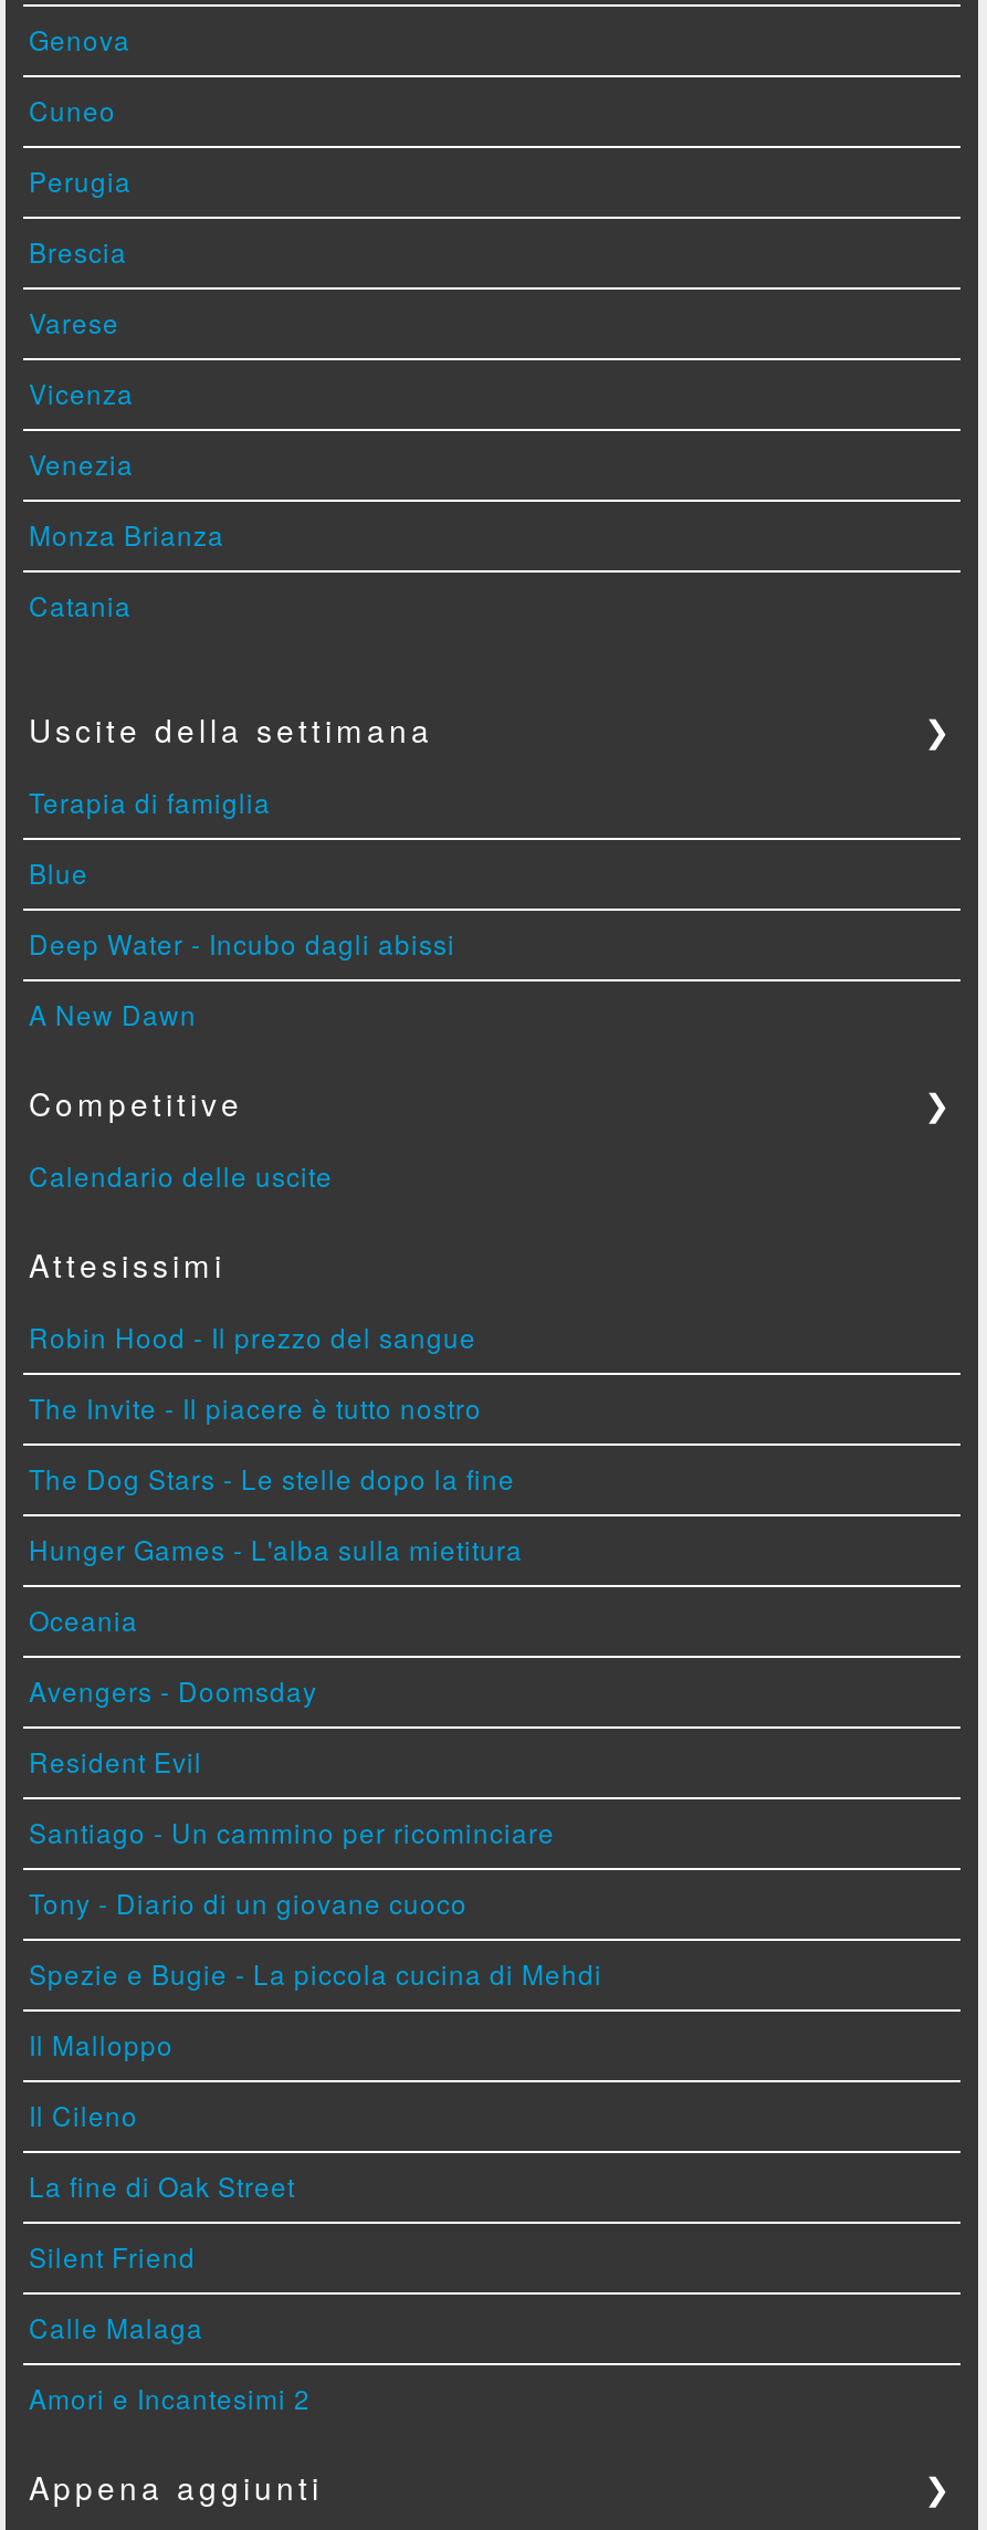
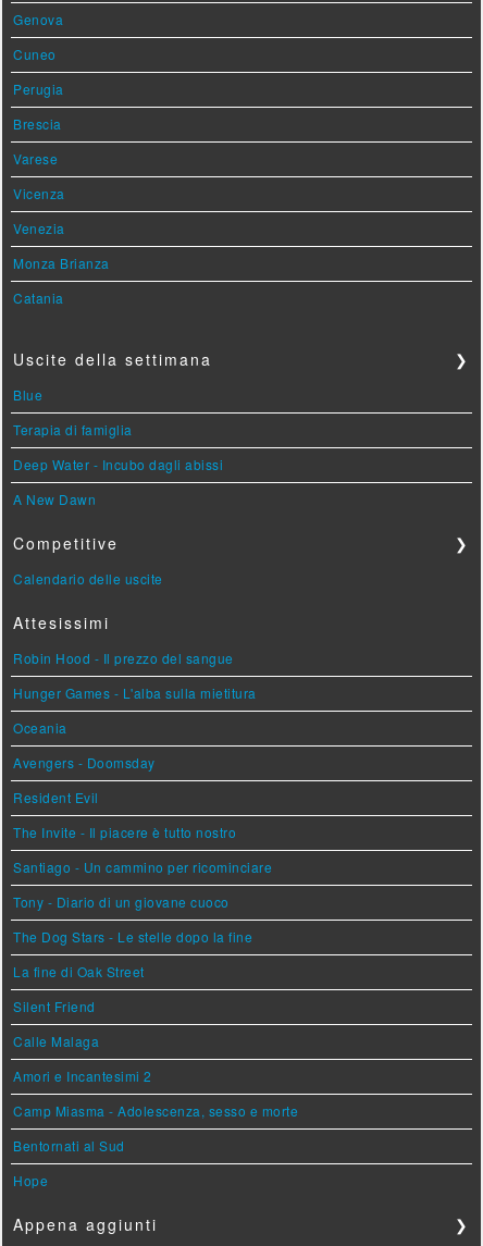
moved down: Terapia di famiglia

moved up: Blue

moved down: The Invite - Il piacere è tutto nostro

moved down: The Dog Stars - Le stelle dopo la fine

moved up: Hunger Games - L'alba sulla mietitura | Oceania | Avengers - Doomsday | Resident Evil

moved up: Santiago - Un cammino per ricominciare | Tony - Diario di un giovane cuoco

- Spezie e Bugie - La piccola cucina di Mehdi
- Il Malloppo
- Il Cileno

moved up: La fine di Oak Street | Silent Friend | Calle Malaga | Amori e Incantesimi 2

+ Camp Miasma - Adolescenza, sesso e morte
+ Bentornati al Sud
+ Hope
